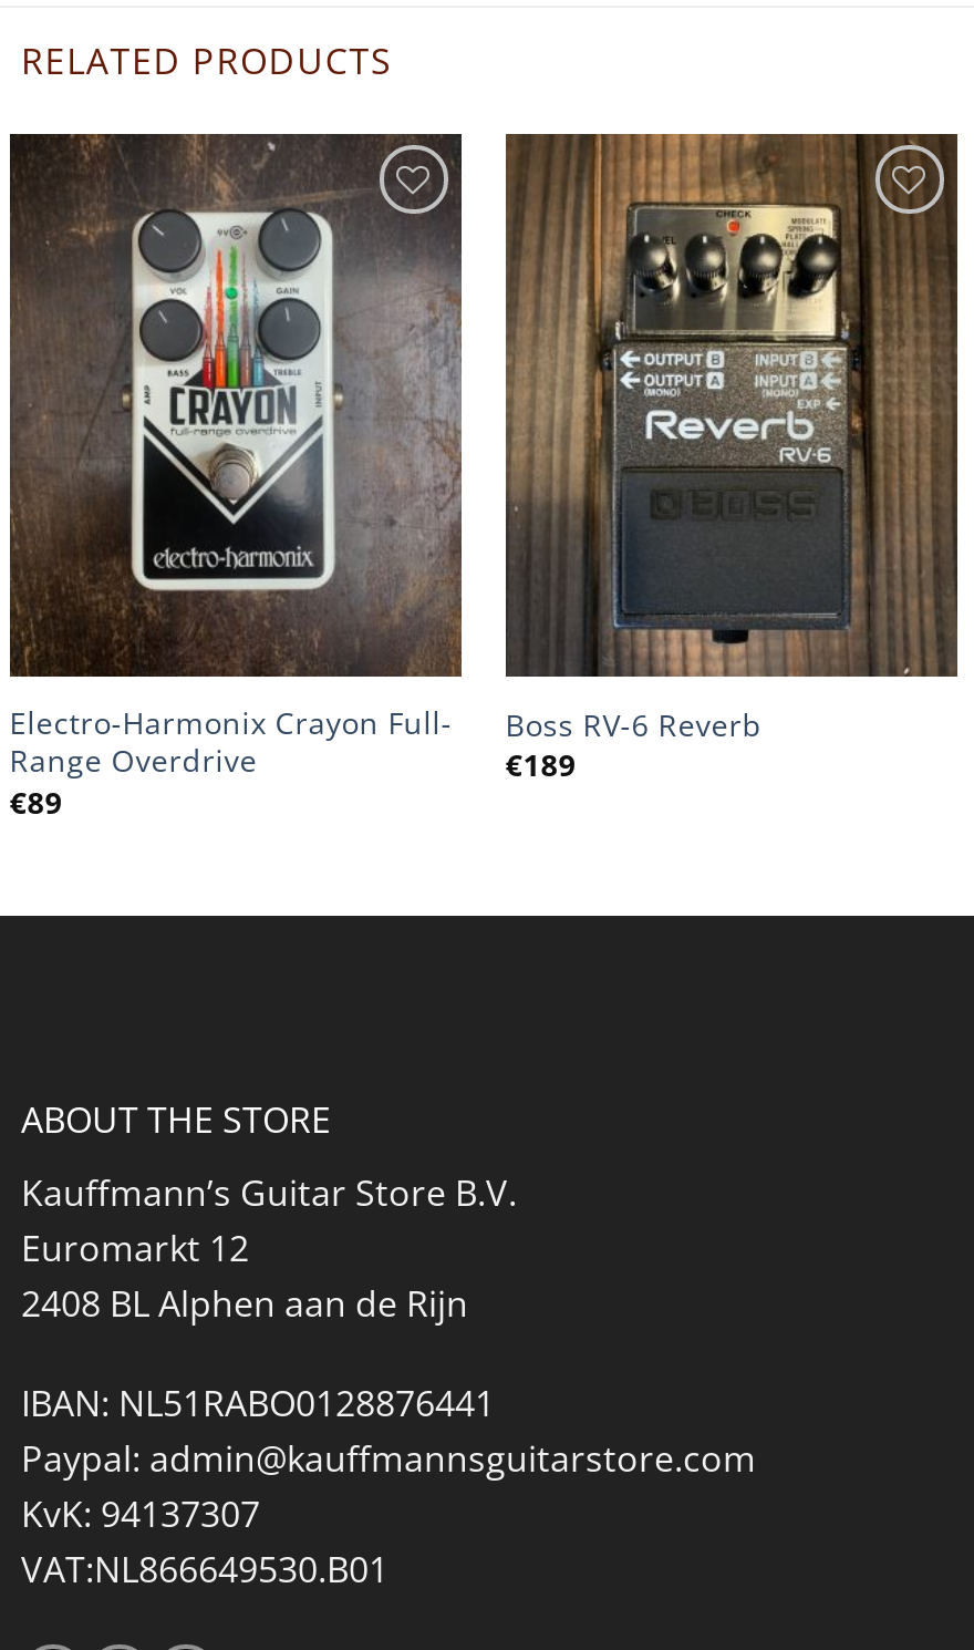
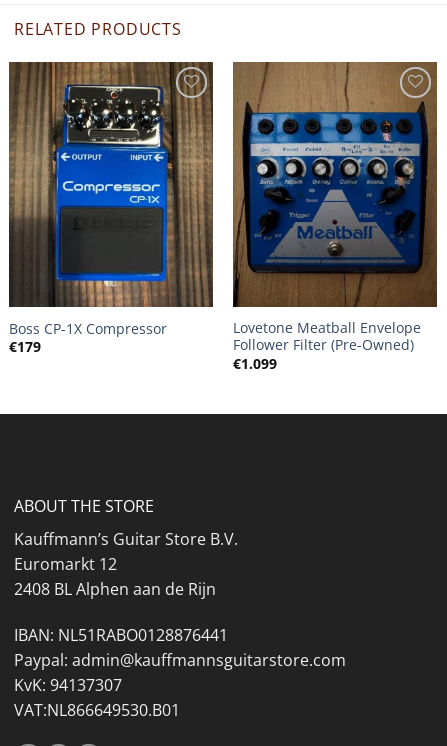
- [image]
- Electro-Harmonix Crayon Full-
- Range Overdrive
- €89
+ [image]
+ Boss CP-1X Compressor
+ €179

- [image]
- Boss RV-6 Reverb
- €189
+ [image]
+ Lovetone Meatball Envelope
+ Follower Filter (Pre-Owned)
+ €1.099
